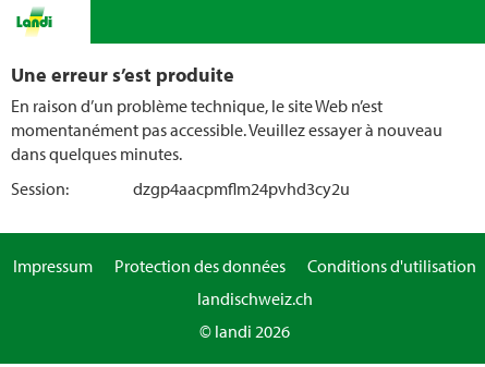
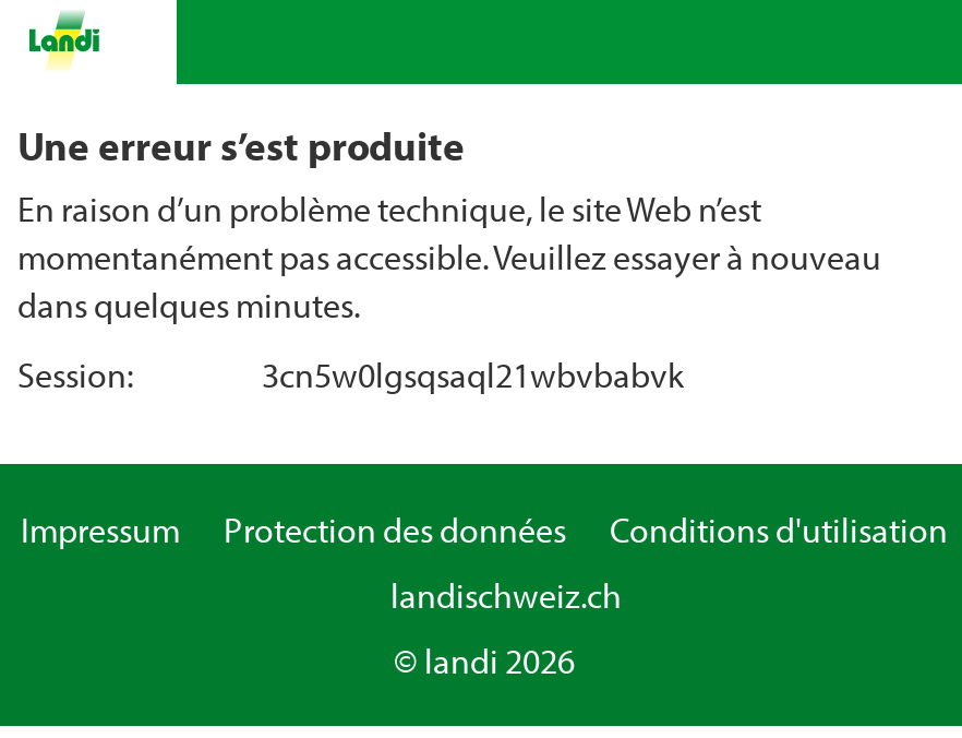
- dzgp4aacpmflm24pvhd3cy2u
+ 3cn5w0lgsqsaql21wbvbabvk
